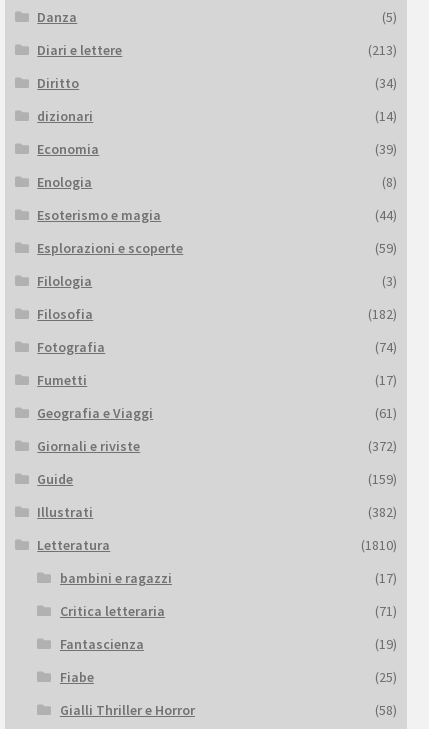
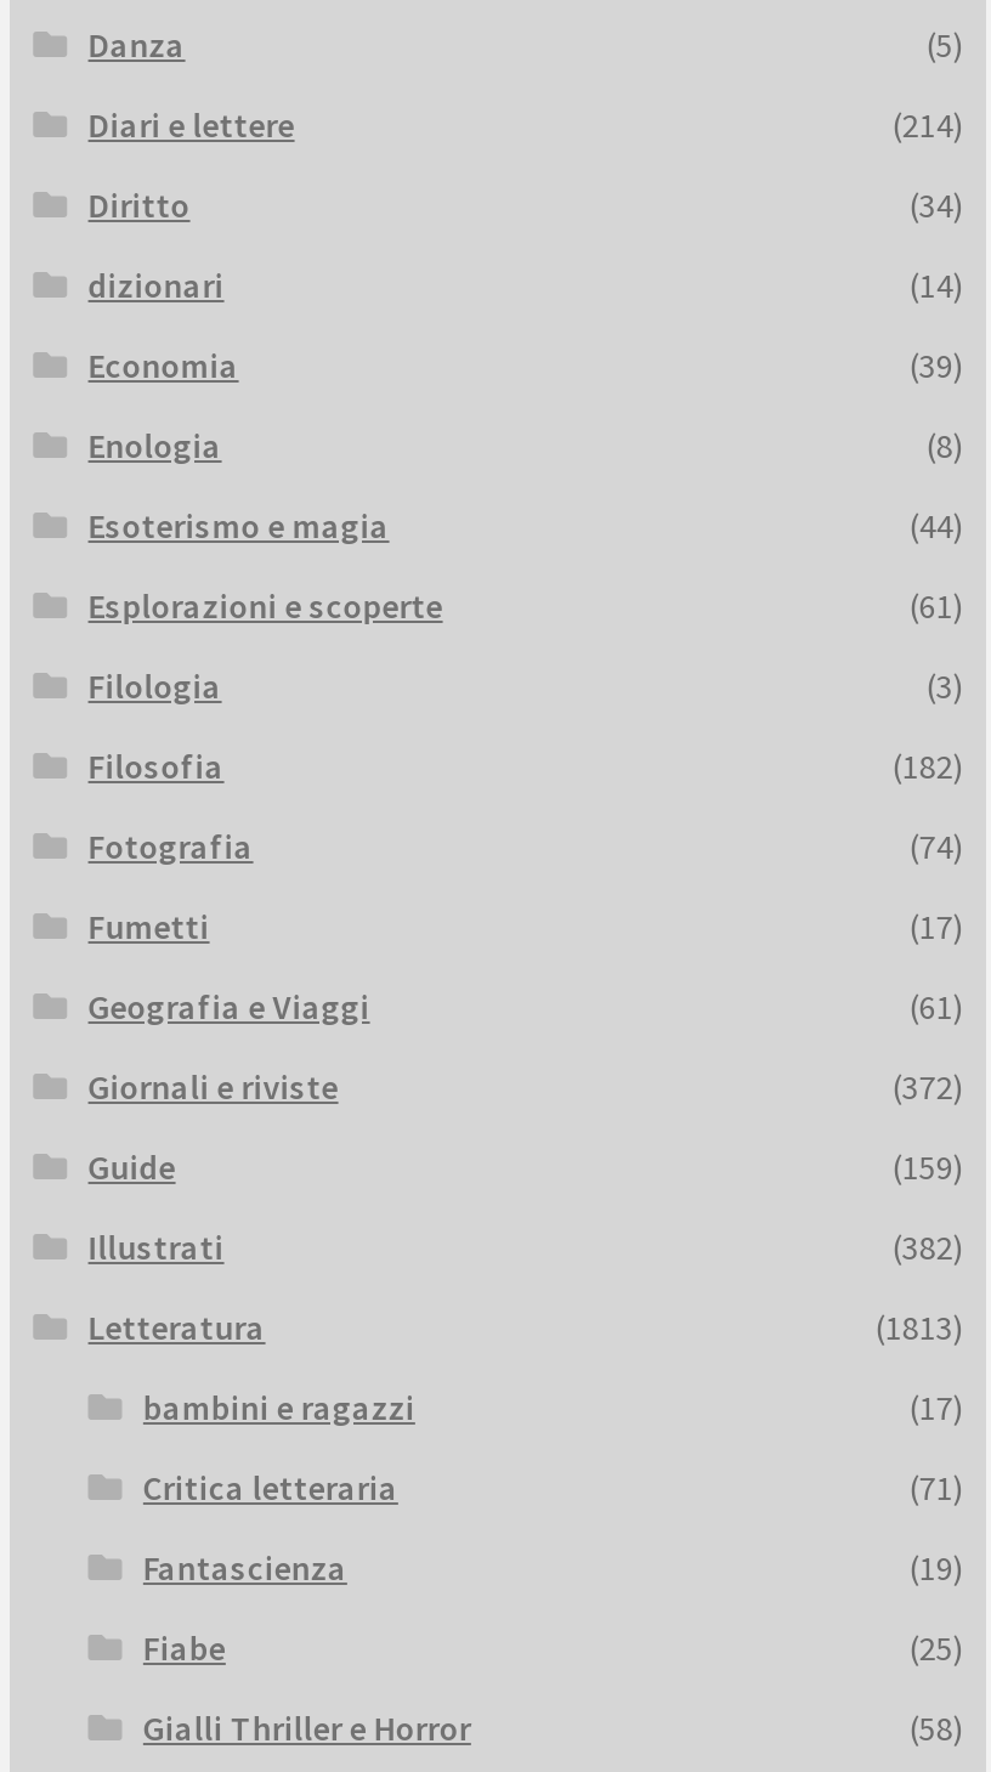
- (213)
+ (214)

- (59)
+ (61)

- (1810)
+ (1813)
